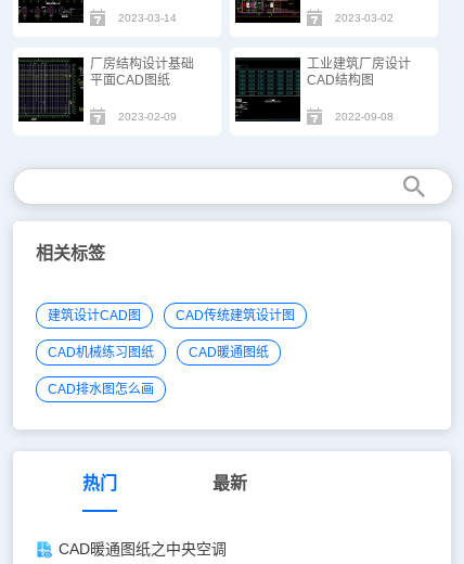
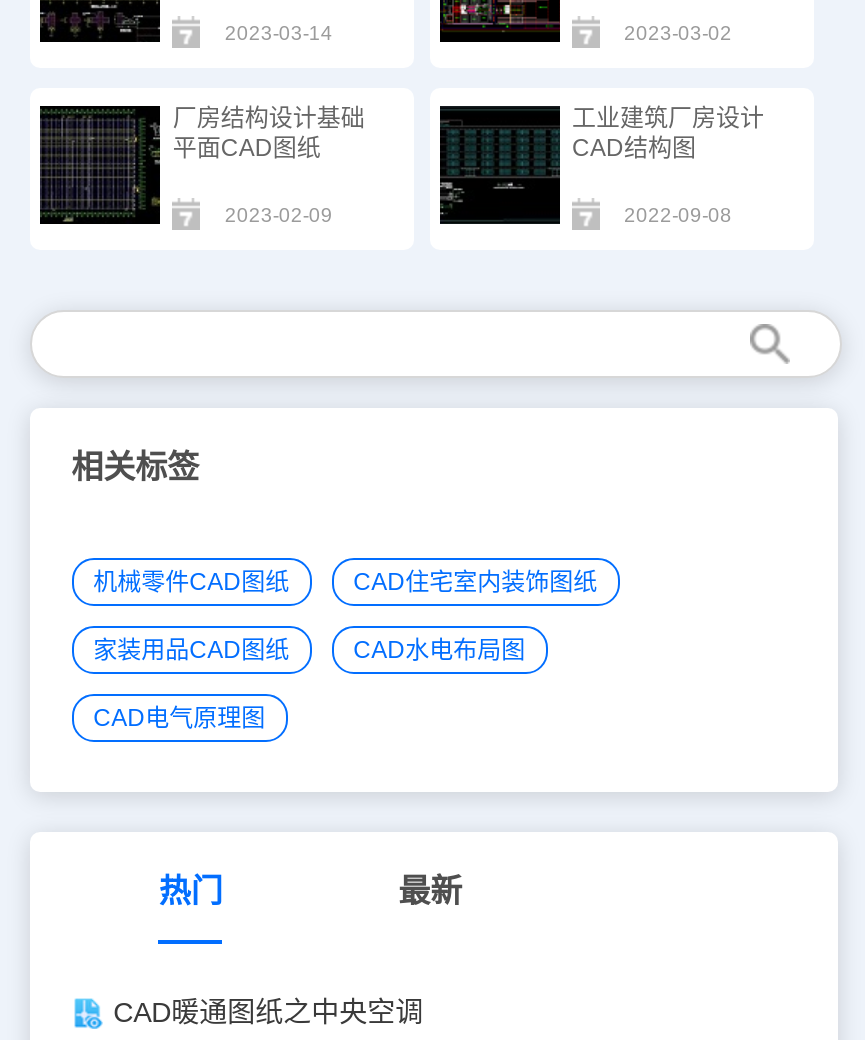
- 建筑设计CAD图
- CAD传统建筑设计图
+ 机械零件CAD图纸
+ CAD住宅室内装饰图纸

- CAD机械练习图纸
- CAD暖通图纸
+ 家装用品CAD图纸
+ CAD水电布局图

- CAD排水图怎么画
+ CAD电气原理图
